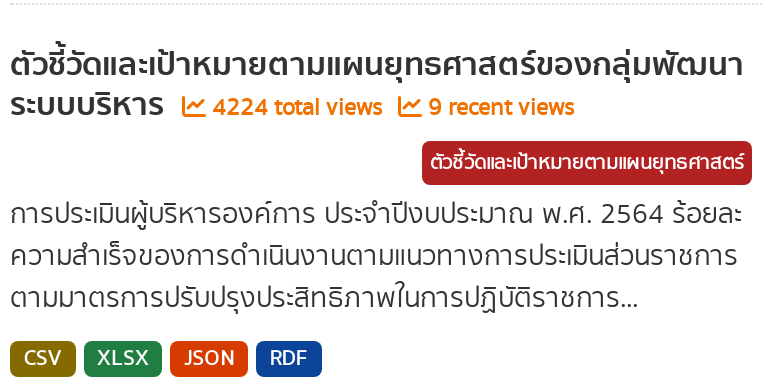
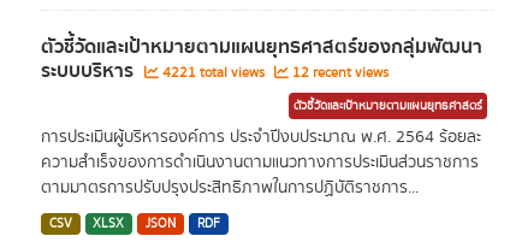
- 4224 total views
+ 4221 total views

- 9 recent views
+ 12 recent views
